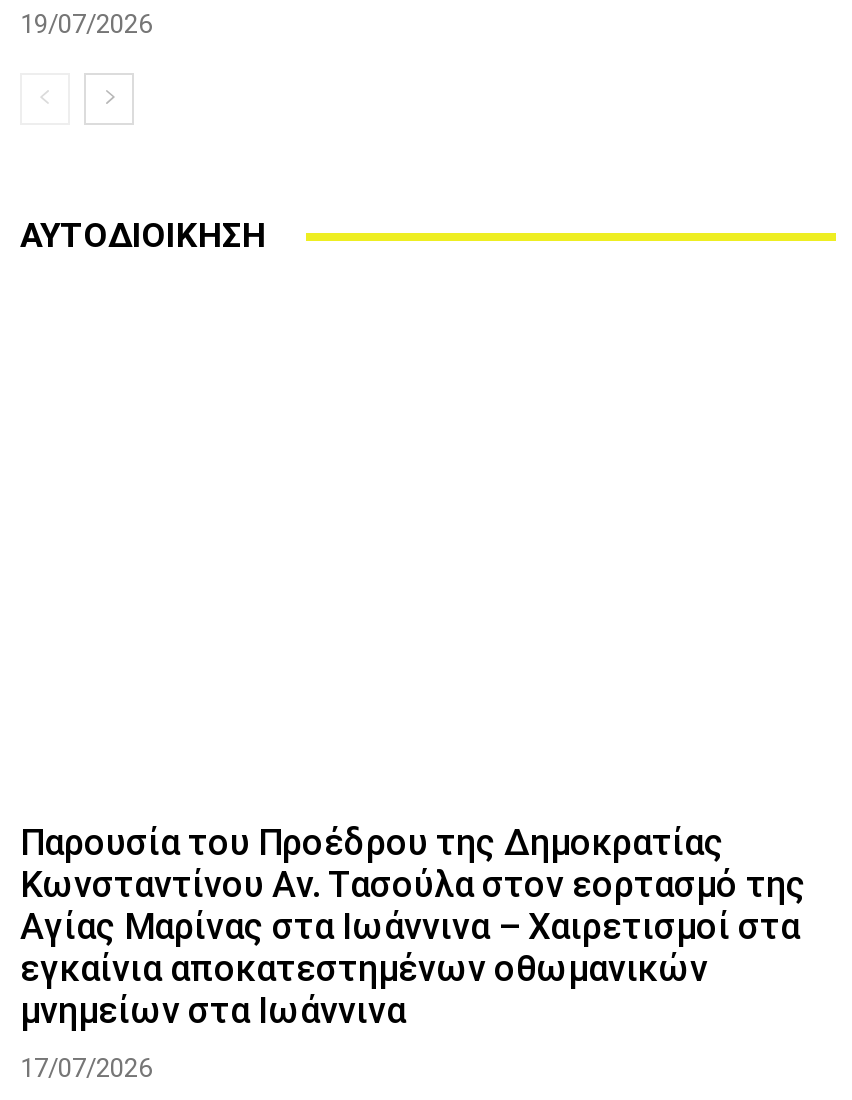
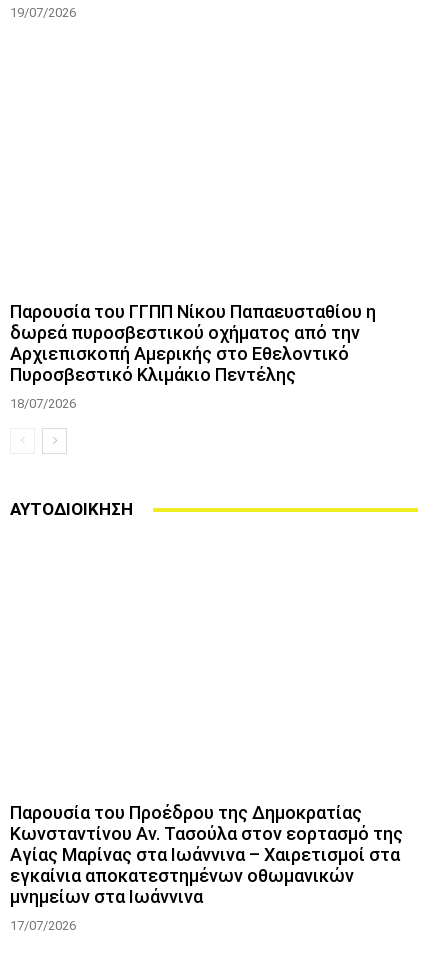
+ Παρουσία του ΓΓΠΠ Νίκου Παπαευσταθίου η
+ δωρεά πυροσβεστικού οχήματος από την
+ Αρχιεπισκοπή Αμερικής στο Εθελοντικό
+ Πυροσβεστικό Κλιμάκιο Πεντέλης
+ 18/07/2026
